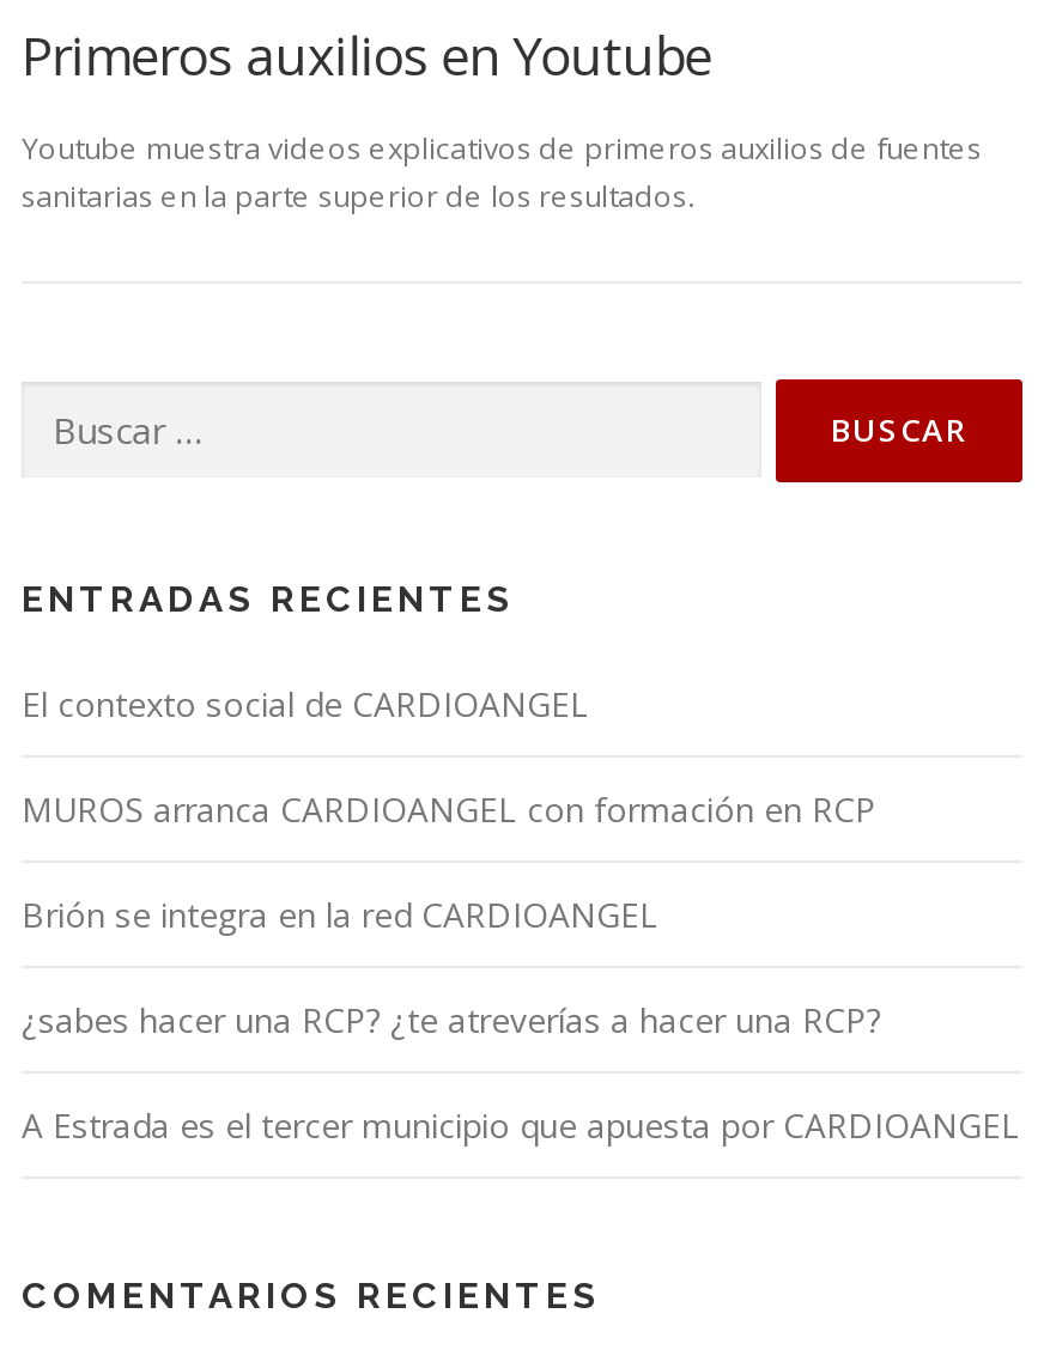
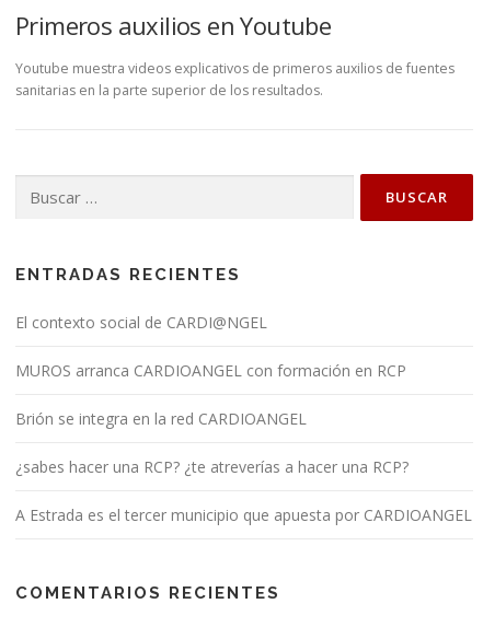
- El contexto social de CARDIOANGEL
+ El contexto social de CARDI@NGEL
